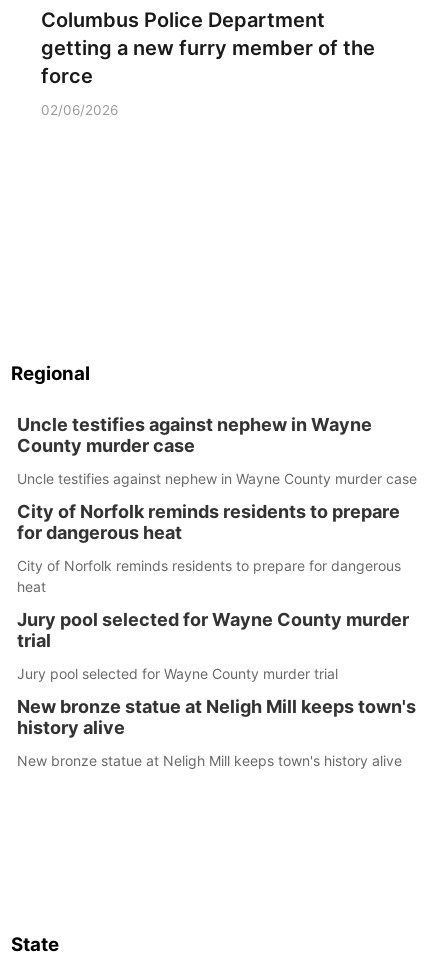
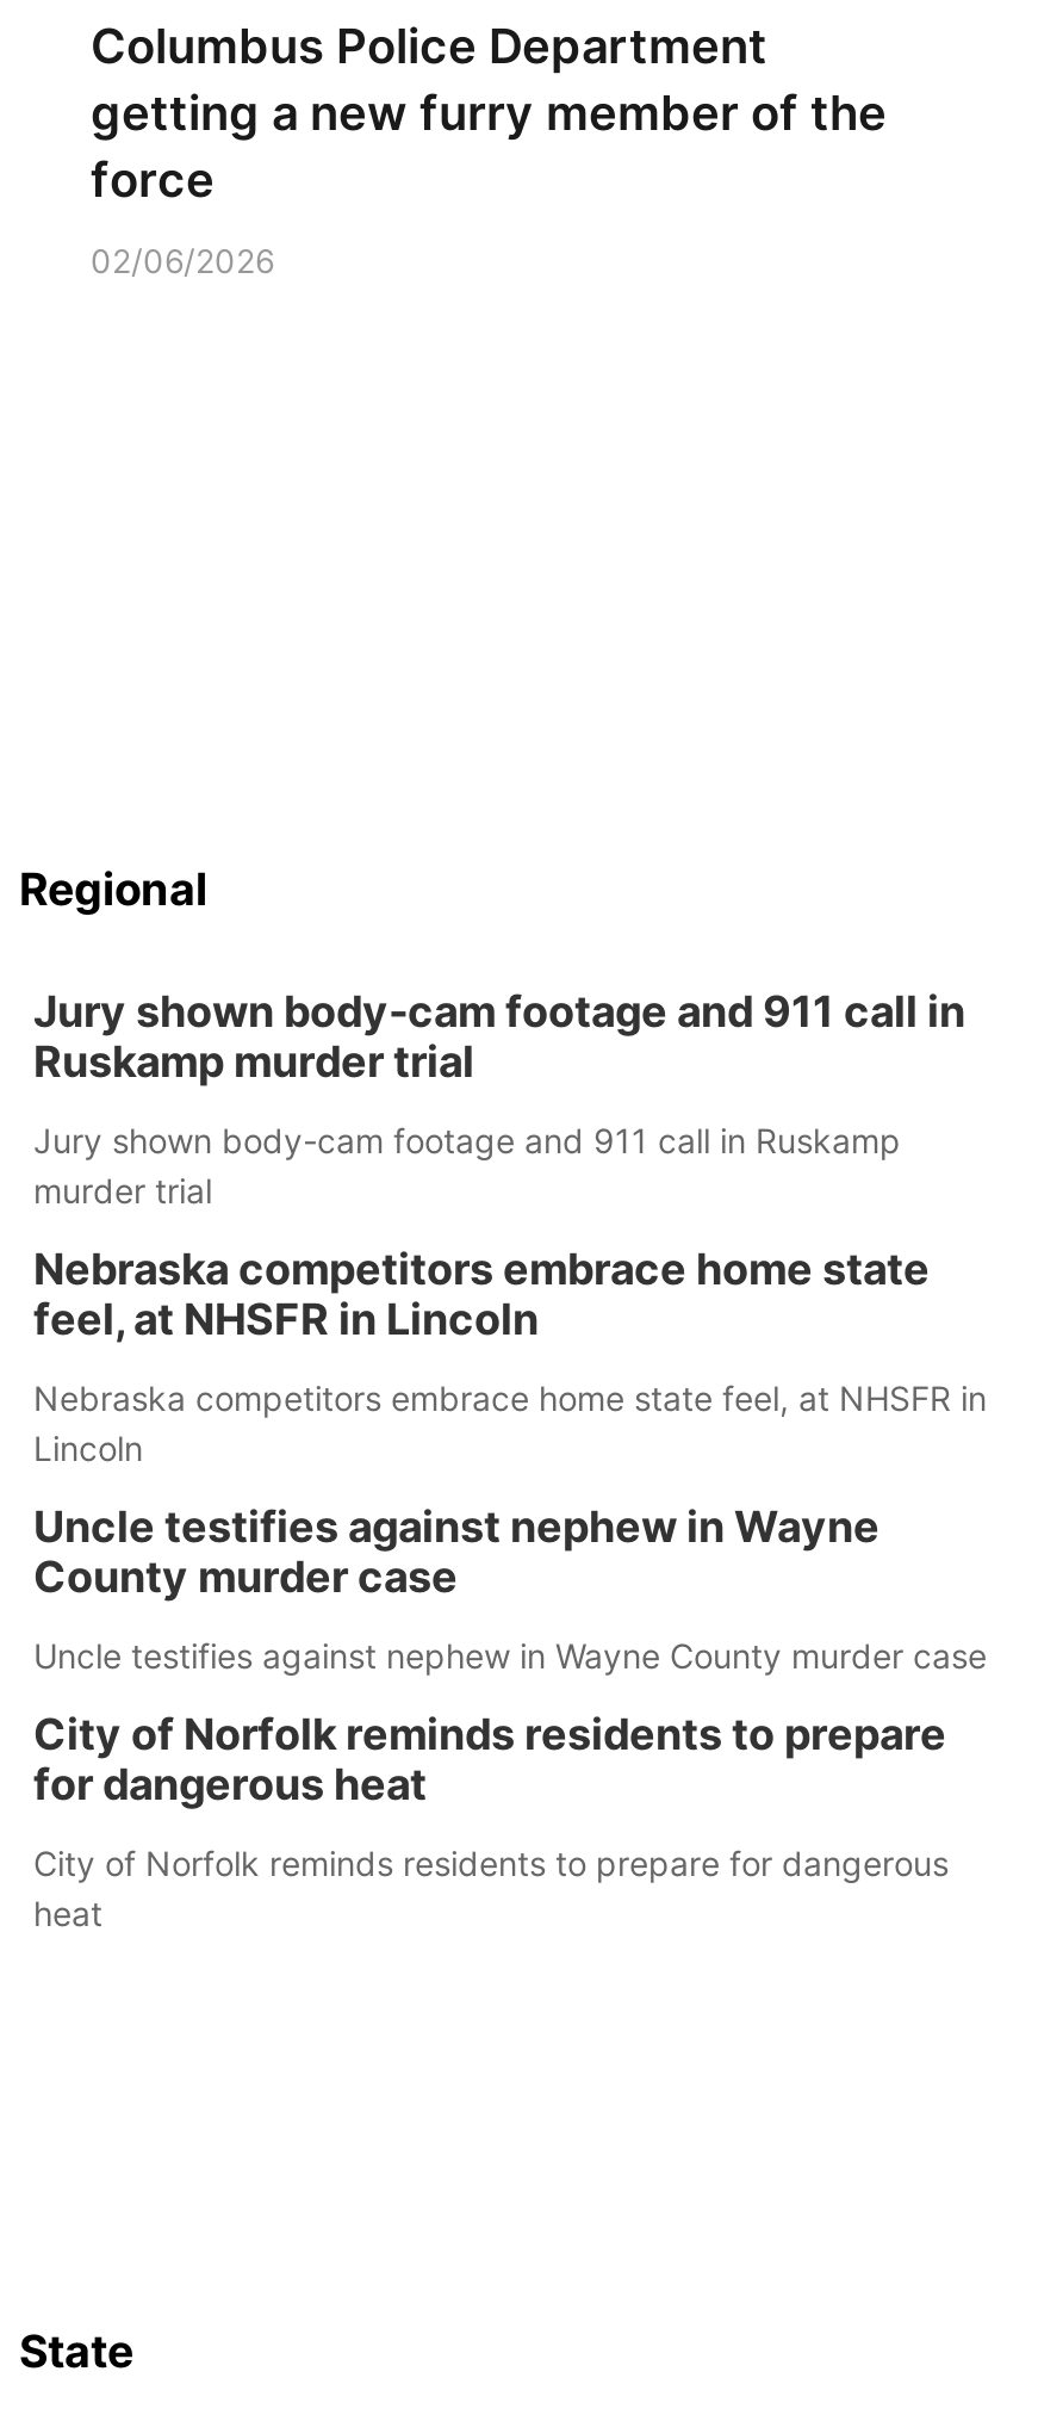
+ Jury shown body-cam footage and 911 call in
+ Ruskamp murder trial
+ Jury shown body-cam footage and 911 call in Ruskamp
+ murder trial
+ Nebraska competitors embrace home state
+ feel, at NHSFR in Lincoln
+ Nebraska competitors embrace home state feel, at NHSFR in
+ Lincoln

moved down: Uncle testifies against nephew in Wayne | County murder case | Uncle testifies against nephew in Wayne County murder case | City of Norfolk reminds residents to prepare | for dangerous heat | City of Norfolk reminds residents to prepare for dangerous | heat

- Jury pool selected for Wayne County murder
- trial
- Jury pool selected for Wayne County murder trial
- New bronze statue at Neligh Mill keeps town's
- history alive
- New bronze statue at Neligh Mill keeps town's history alive
